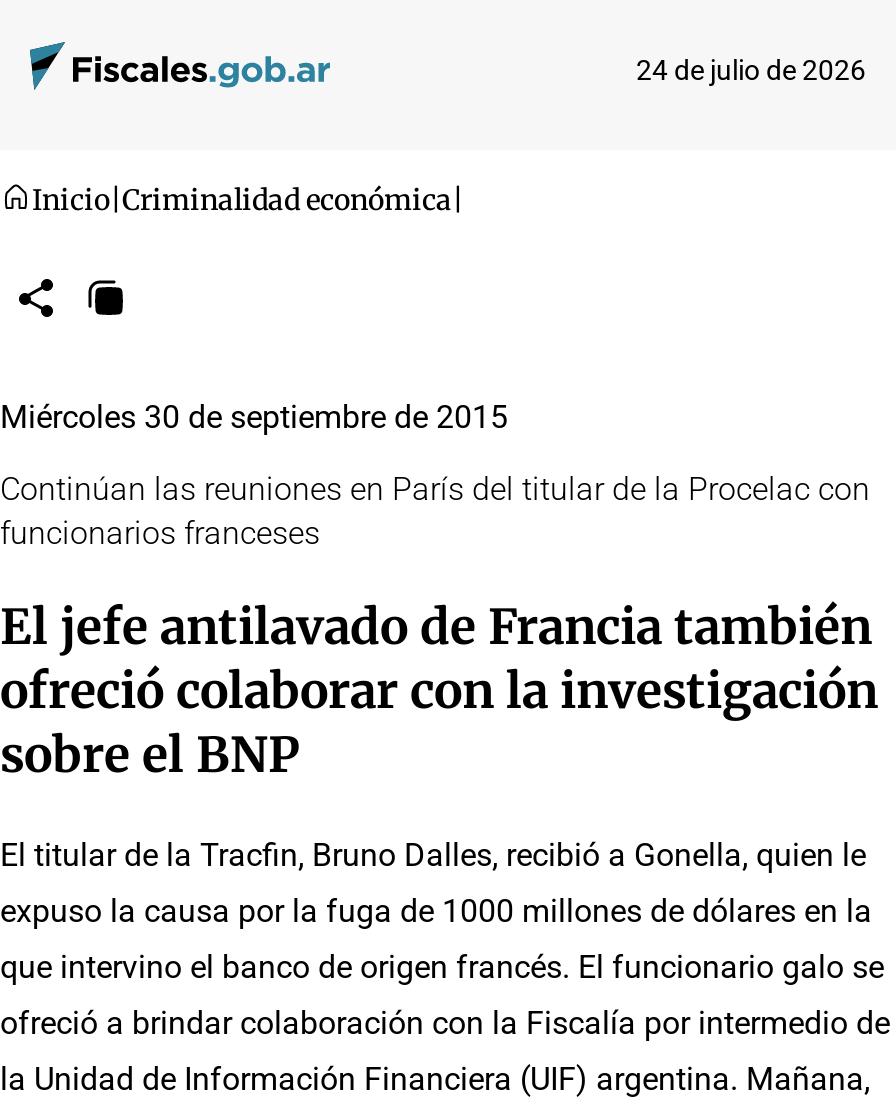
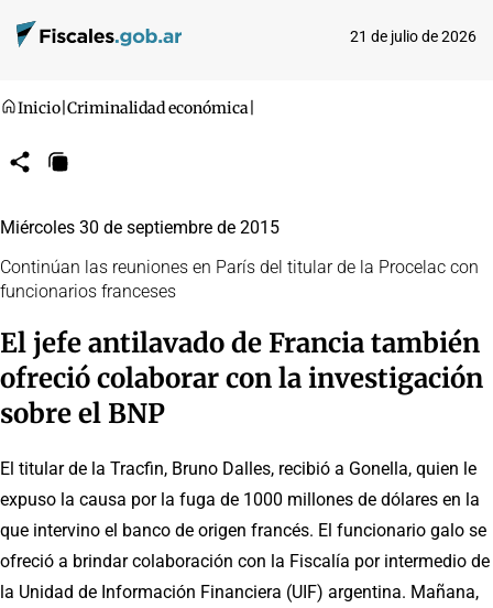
- 24 de julio de 2026
+ 21 de julio de 2026
